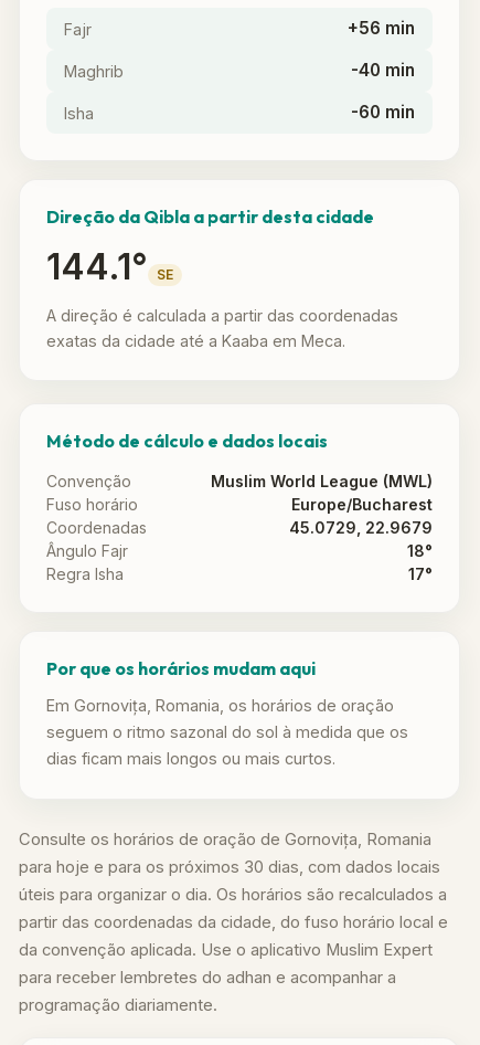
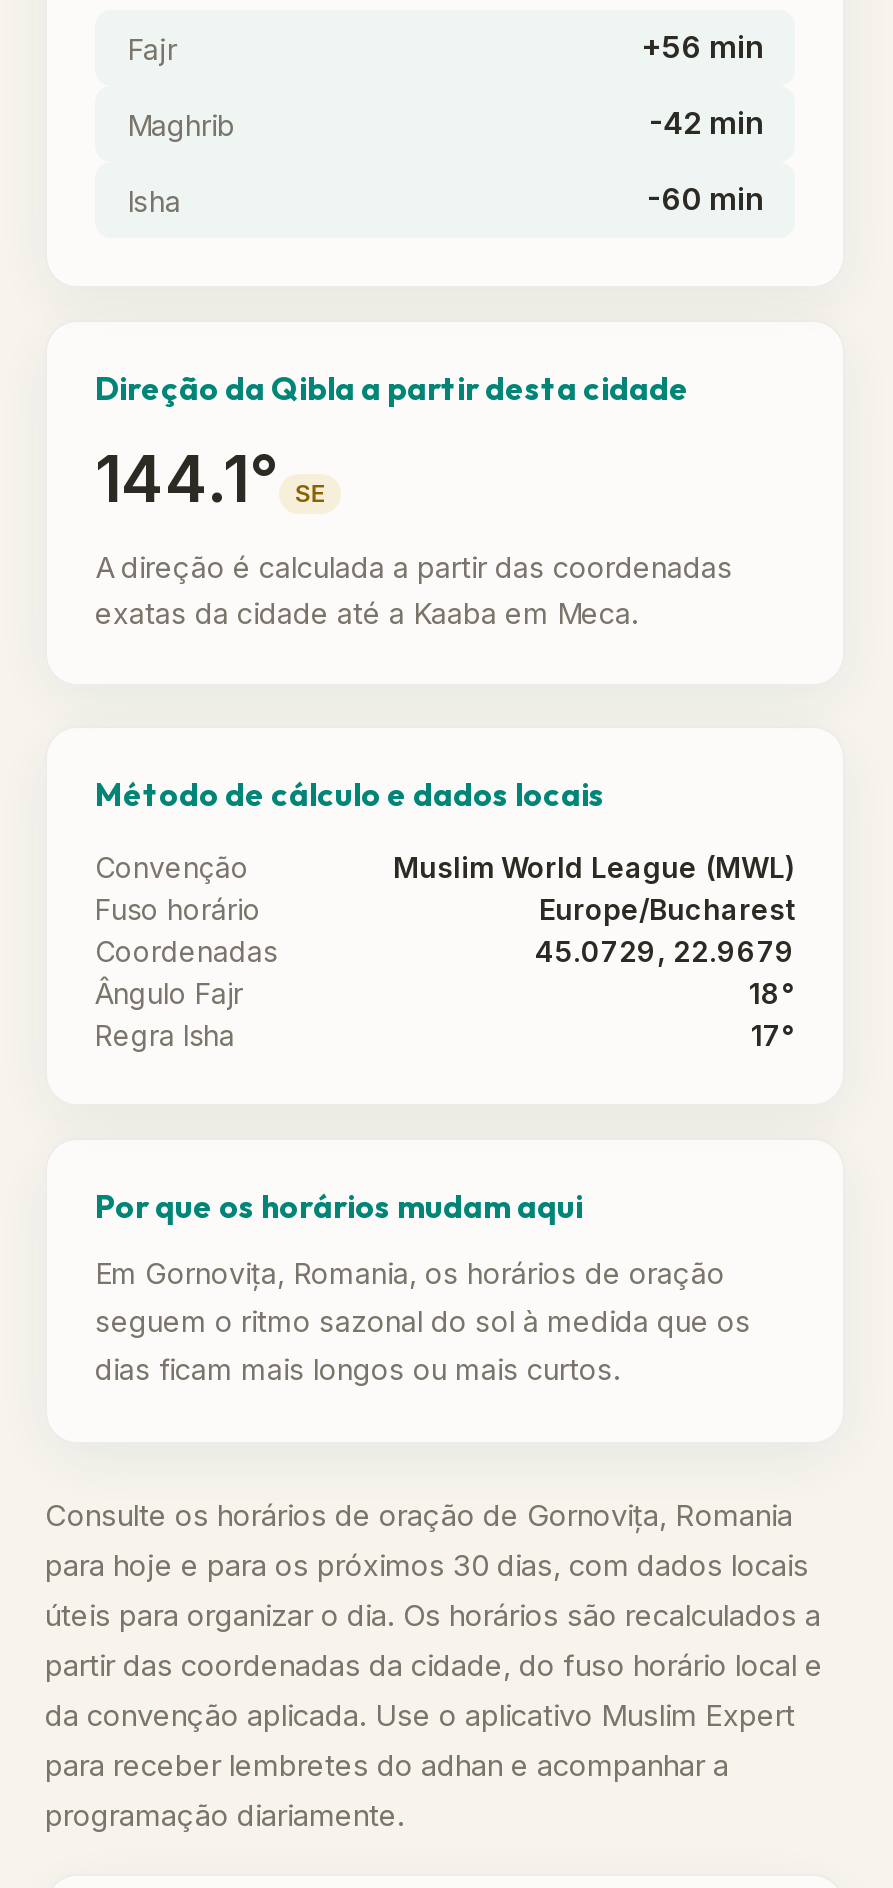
- -40 min
+ -42 min
